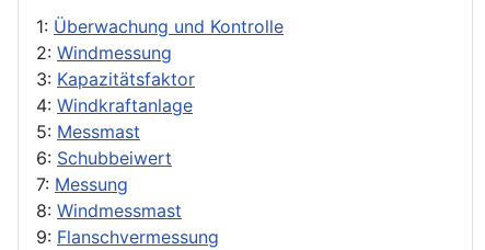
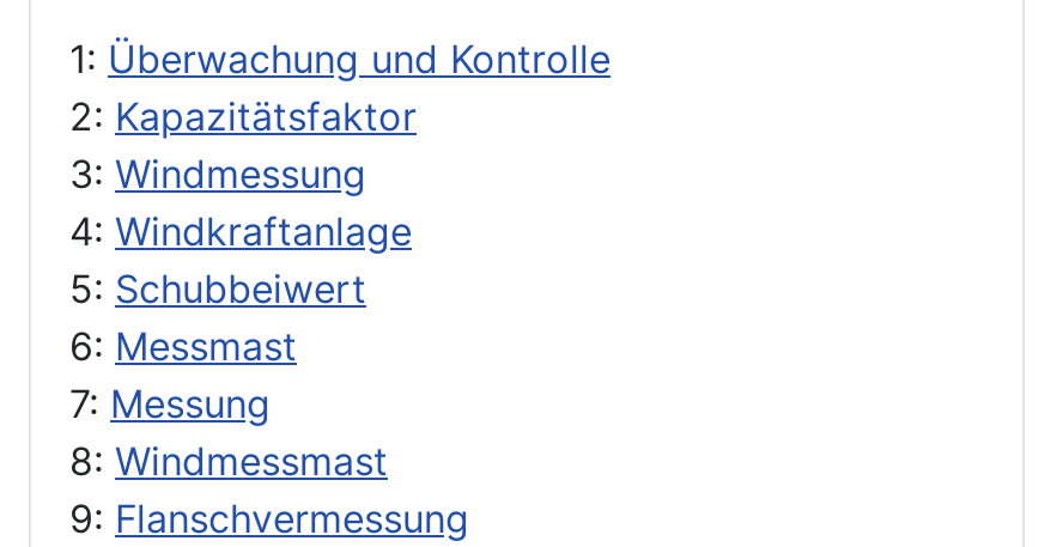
- 2: Windmessung
- 3: Kapazitätsfaktor
+ 2: Kapazitätsfaktor
+ 3: Windmessung

- 5: Messmast
- 6: Schubbeiwert
+ 5: Schubbeiwert
+ 6: Messmast
